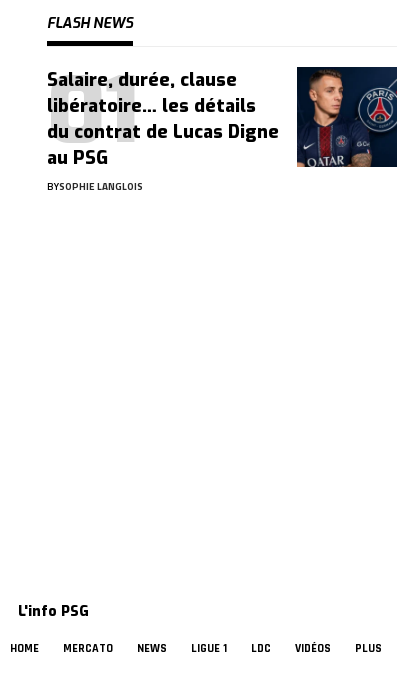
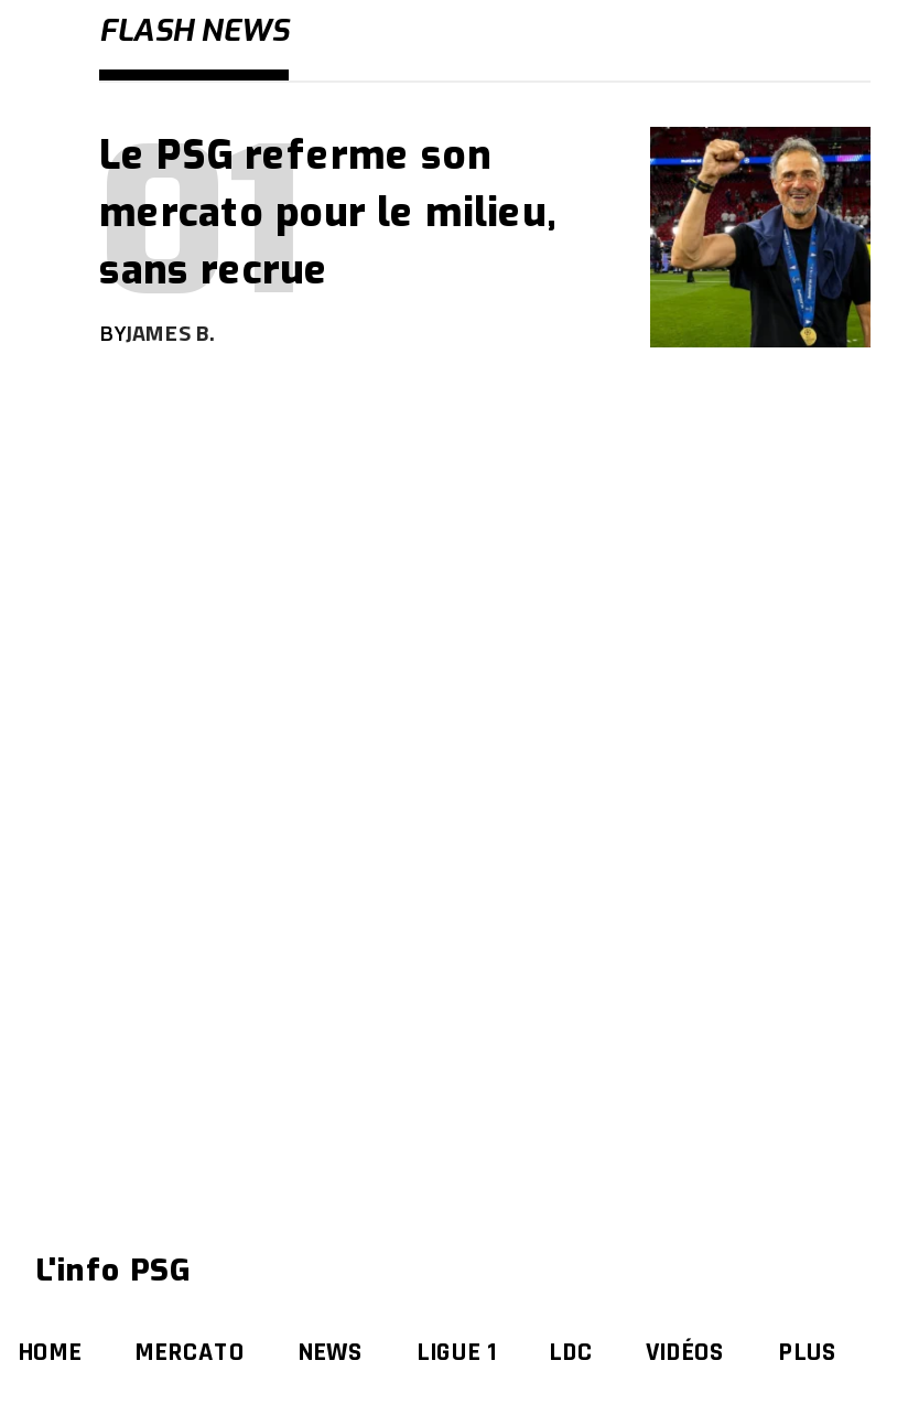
- Salaire, durée, clause
- libératoire… les détails
- du contrat de Lucas Digne
- au PSG
- BYSOPHIE LANGLOIS
+ Le PSG referme son
+ mercato pour le milieu,
+ sans recrue
+ BYJAMES B.

- [image]
+ [image]
